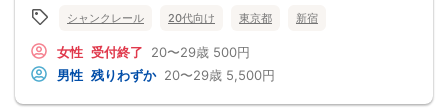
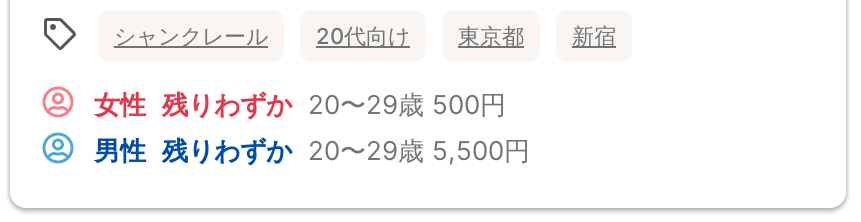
- 女性 受付終了 20〜29歳 500円
+ 女性 残りわずか 20〜29歳 500円
